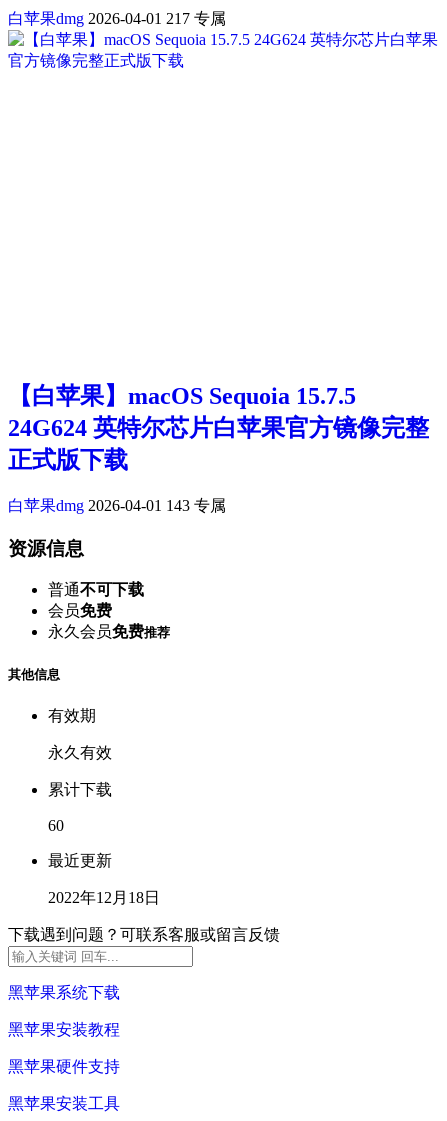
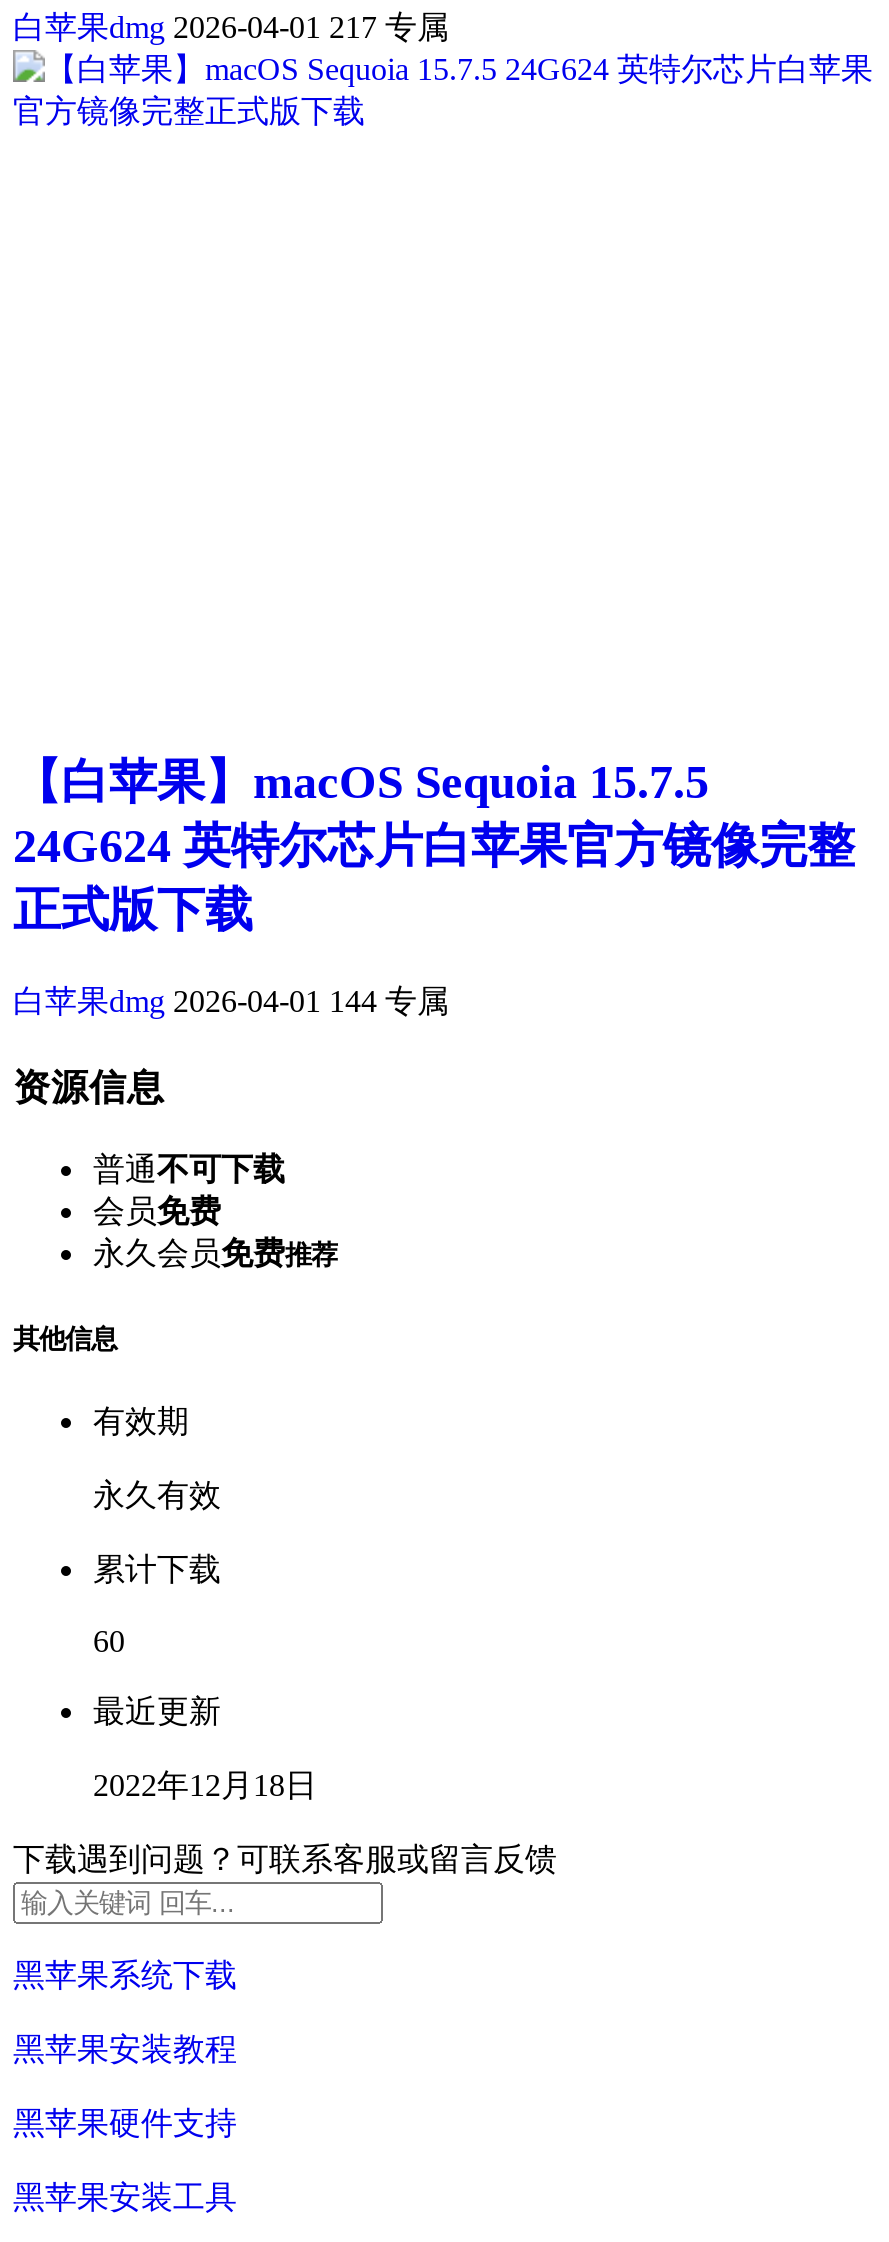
- 白苹果dmg 2026-04-01 143 专属
+ 白苹果dmg 2026-04-01 144 专属
